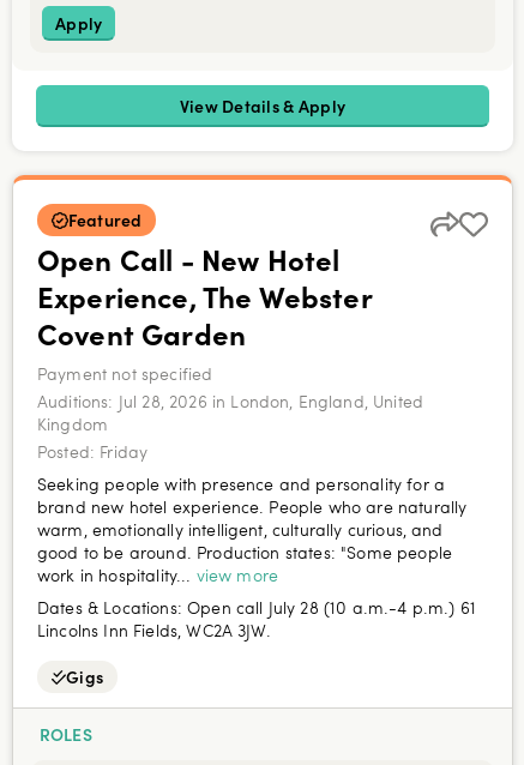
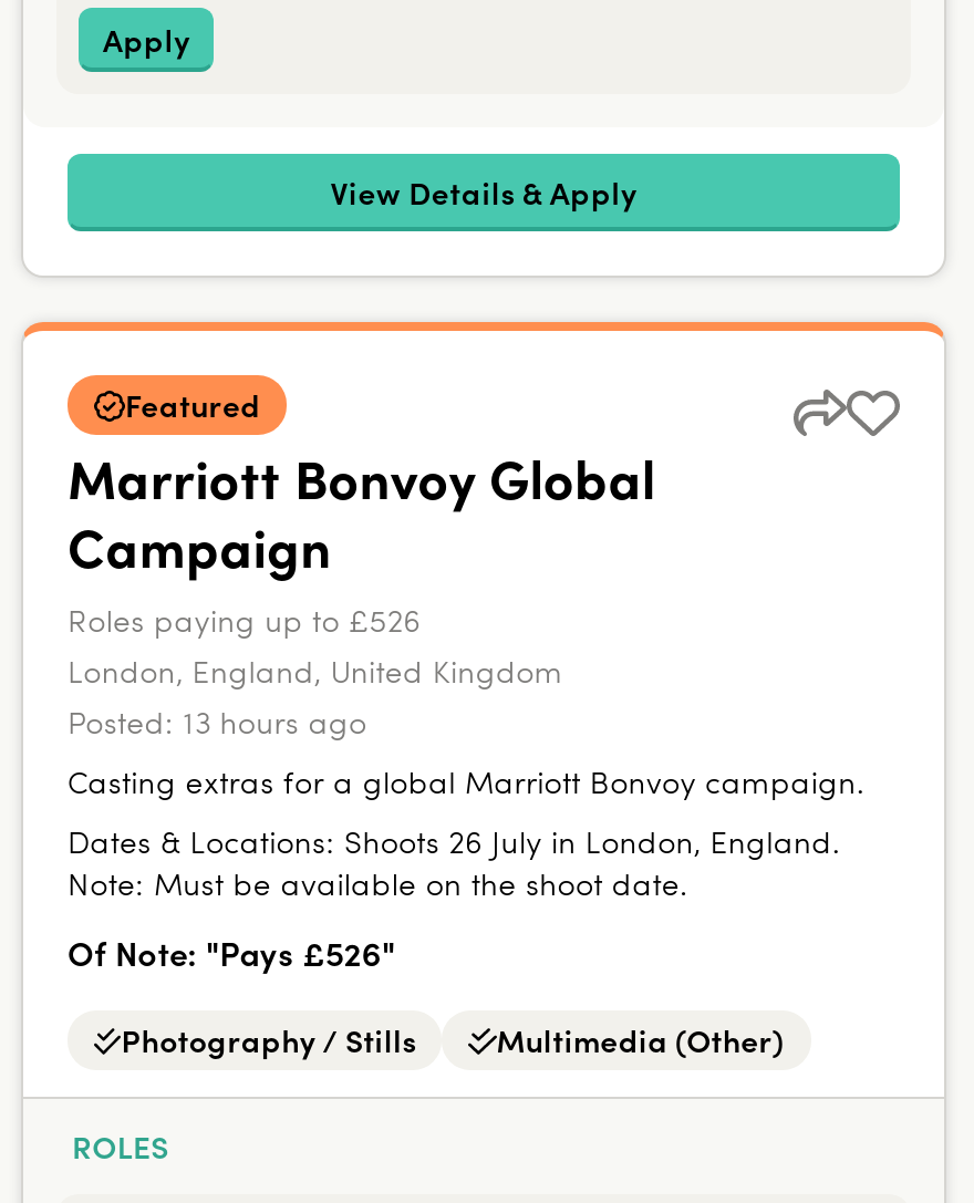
- Open Call - New Hotel
- Experience, The Webster
- Covent Garden
- Payment not specified
- Auditions: Jul 28, 2026 in London, England, United
- Kingdom
- Posted: Friday
- Seeking people with presence and personality for a
- brand new hotel experience. People who are naturally
- warm, emotionally intelligent, culturally curious, and
- good to be around. Production states: "Some people
- work in hospitality... view more
- Dates & Locations: Open call July 28 (10 a.m.-4 p.m.) 61
- Lincolns Inn Fields, WC2A 3JW.
- Gigs
+ Marriott Bonvoy Global
+ Campaign
+ Roles paying up to £526
+ London, England, United Kingdom
+ Posted: 13 hours ago
+ Casting extras for a global Marriott Bonvoy campaign.
+ Dates & Locations: Shoots 26 July in London, England.
+ Note: Must be available on the shoot date.
+ Of Note: "Pays £526"
+ Photography / Stills
+ Multimedia (Other)
